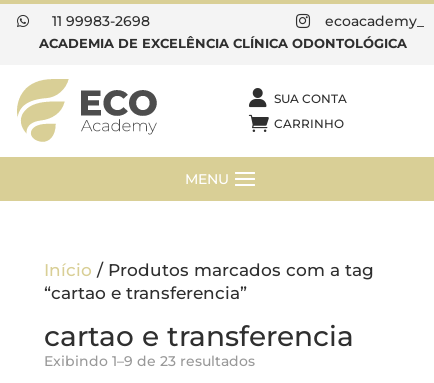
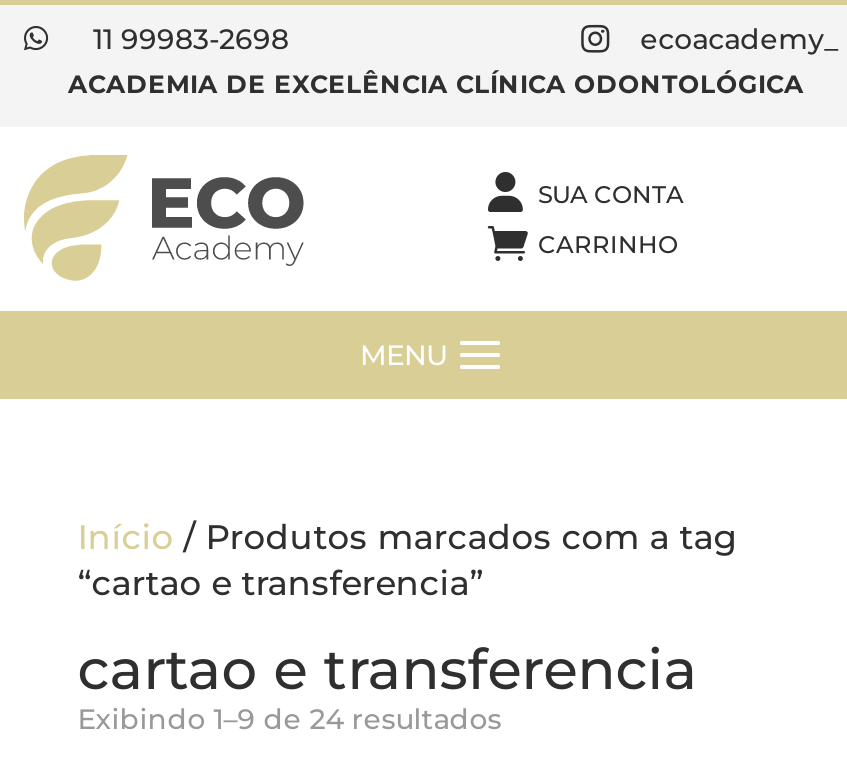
- Exibindo 1–9 de 23 resultados
+ Exibindo 1–9 de 24 resultados
